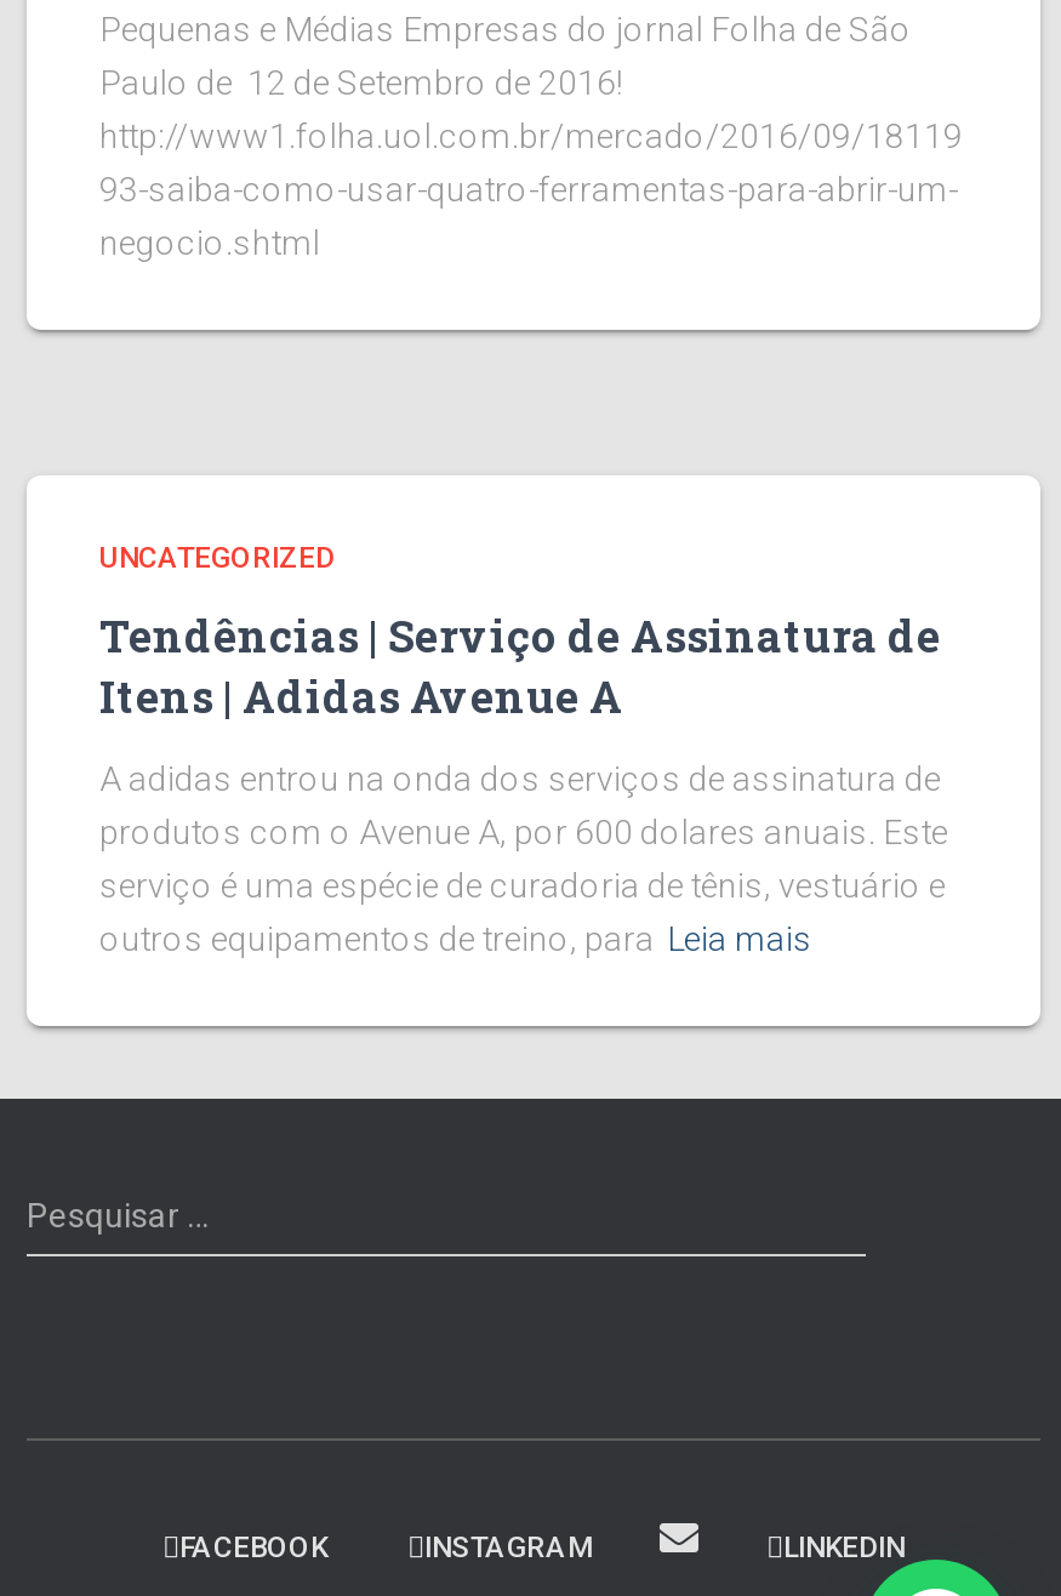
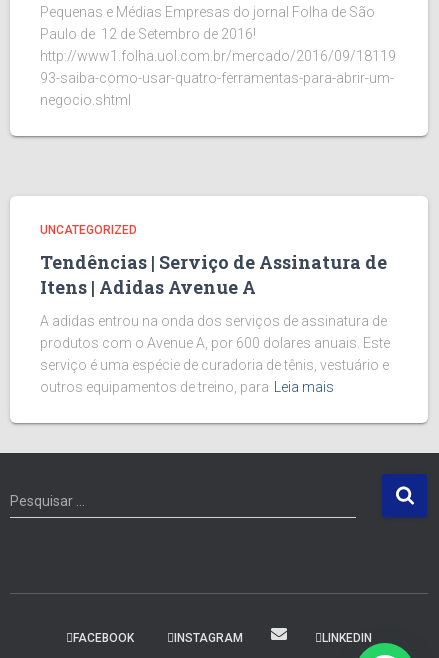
+ [image]
